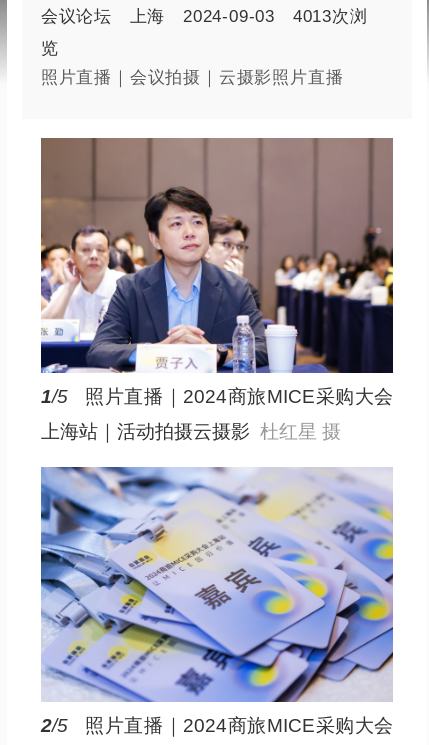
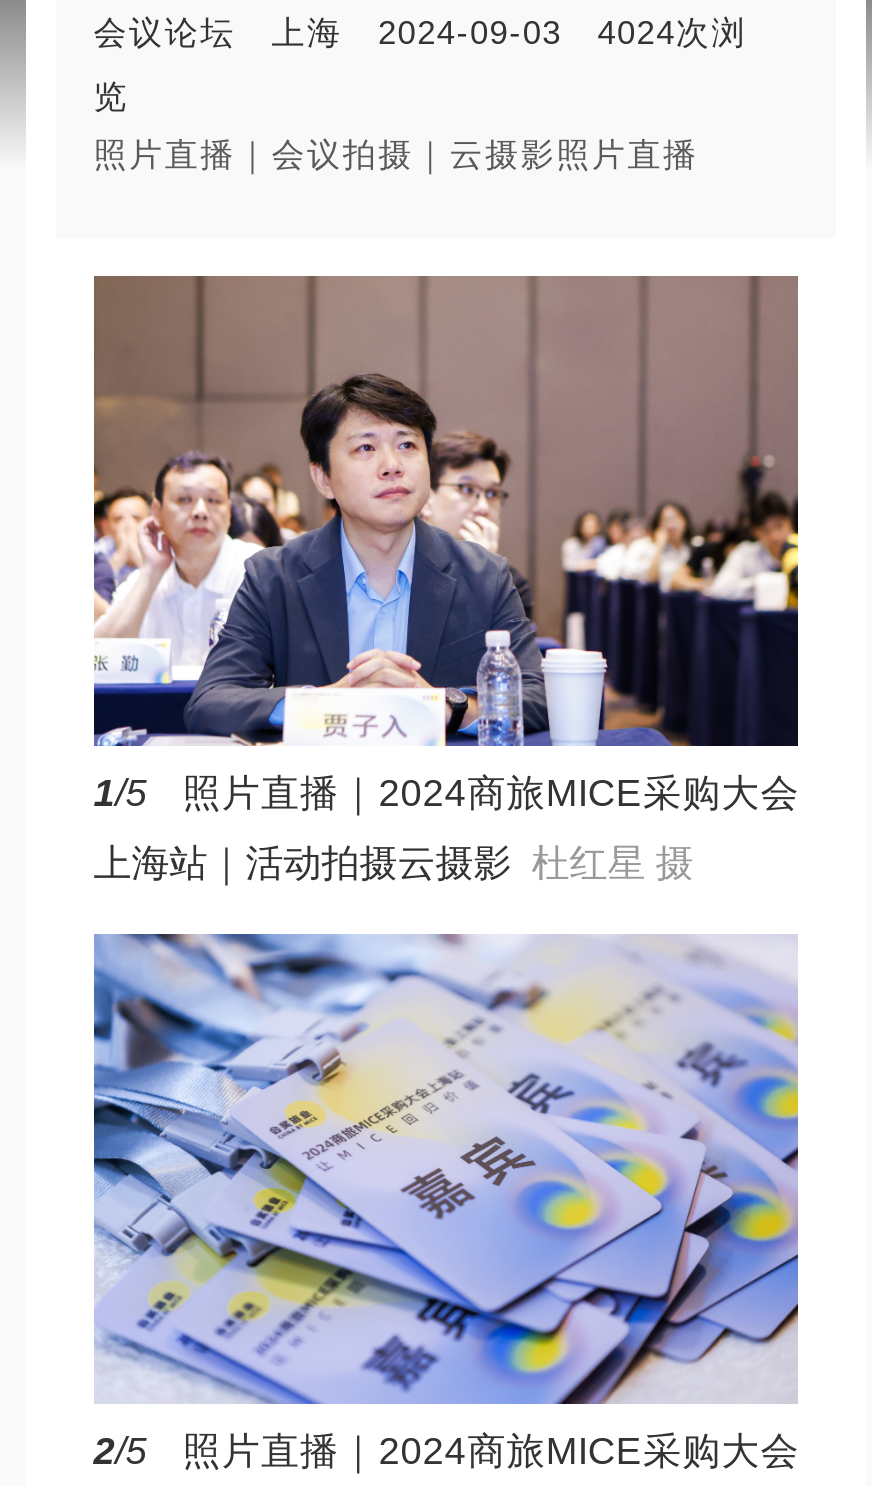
- 会议论坛 上海 2024-09-03 4013次浏
+ 会议论坛 上海 2024-09-03 4024次浏
